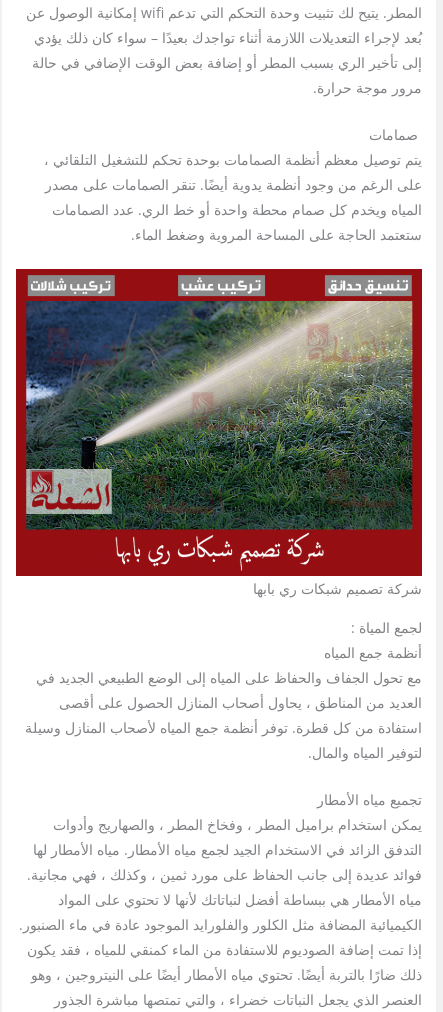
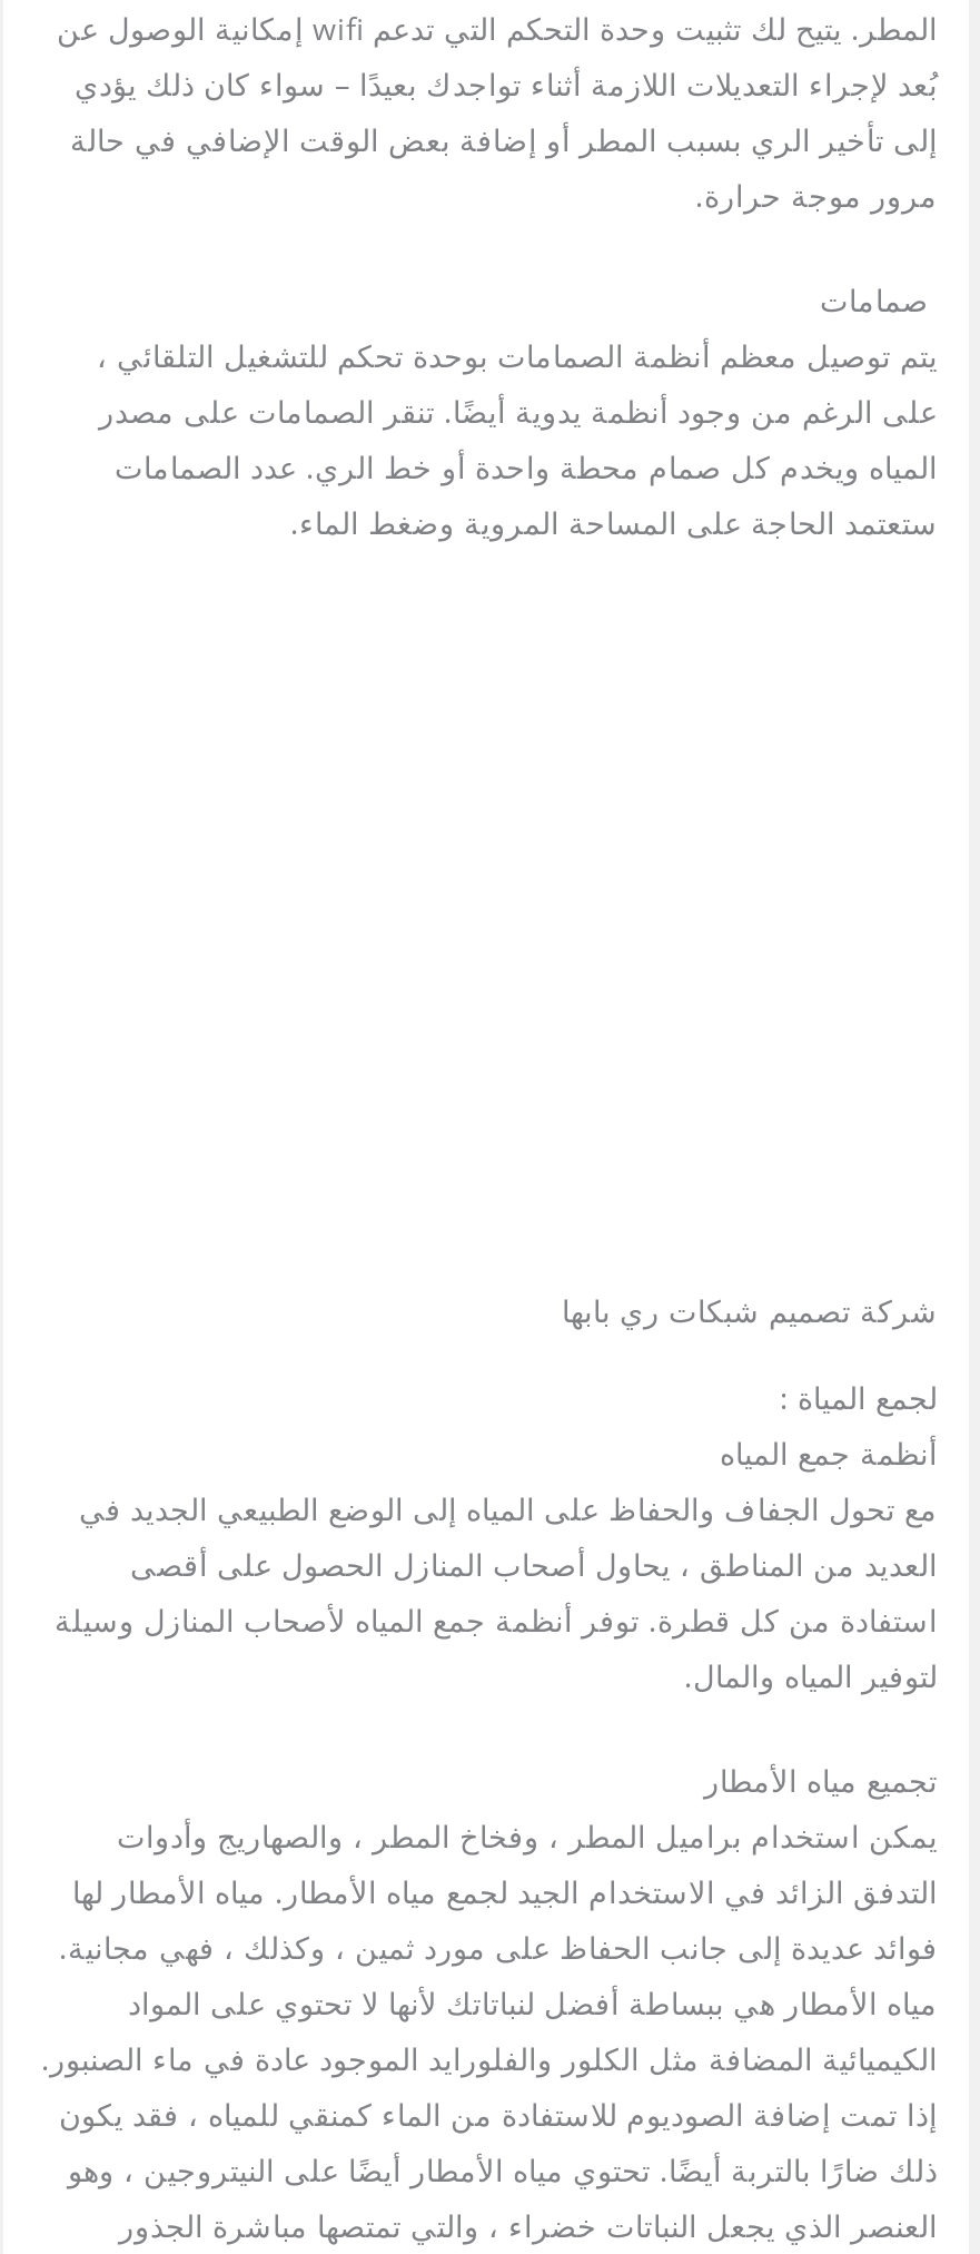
- [image]
